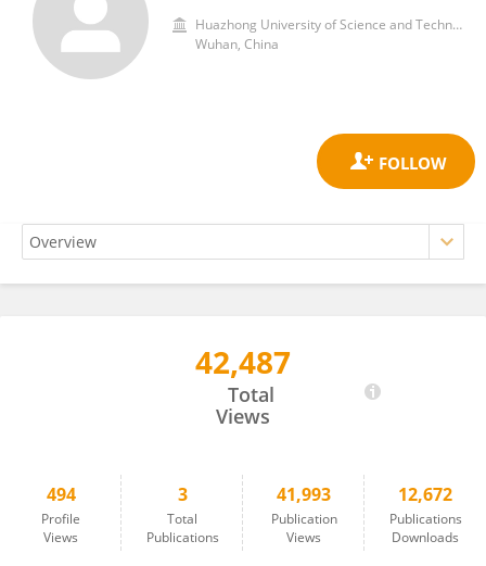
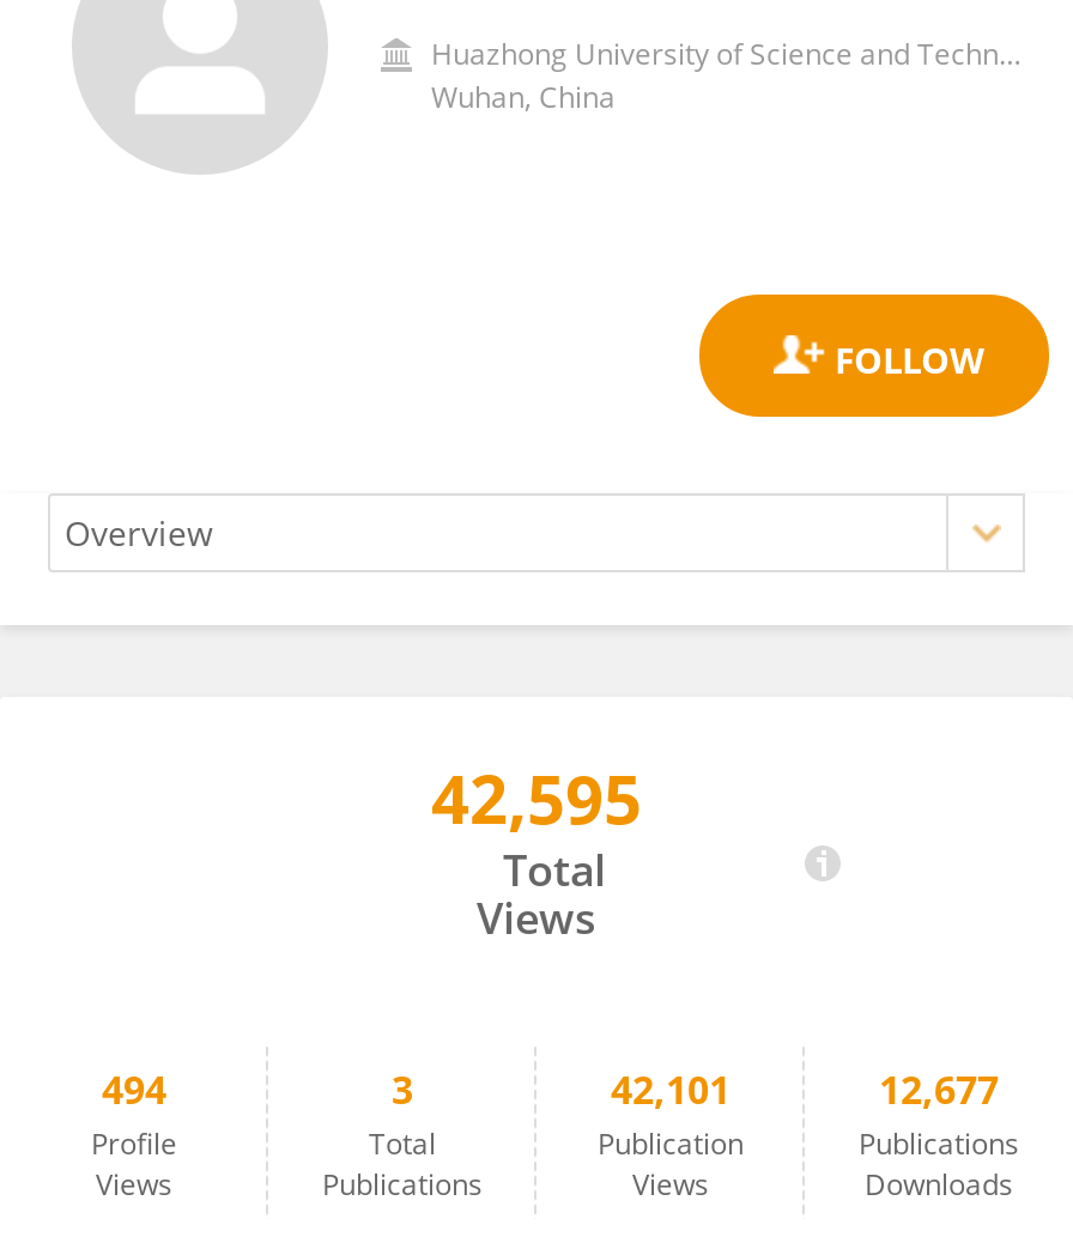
- 42,487
+ 42,595

- 41,993
+ 42,101

- 12,672
+ 12,677
